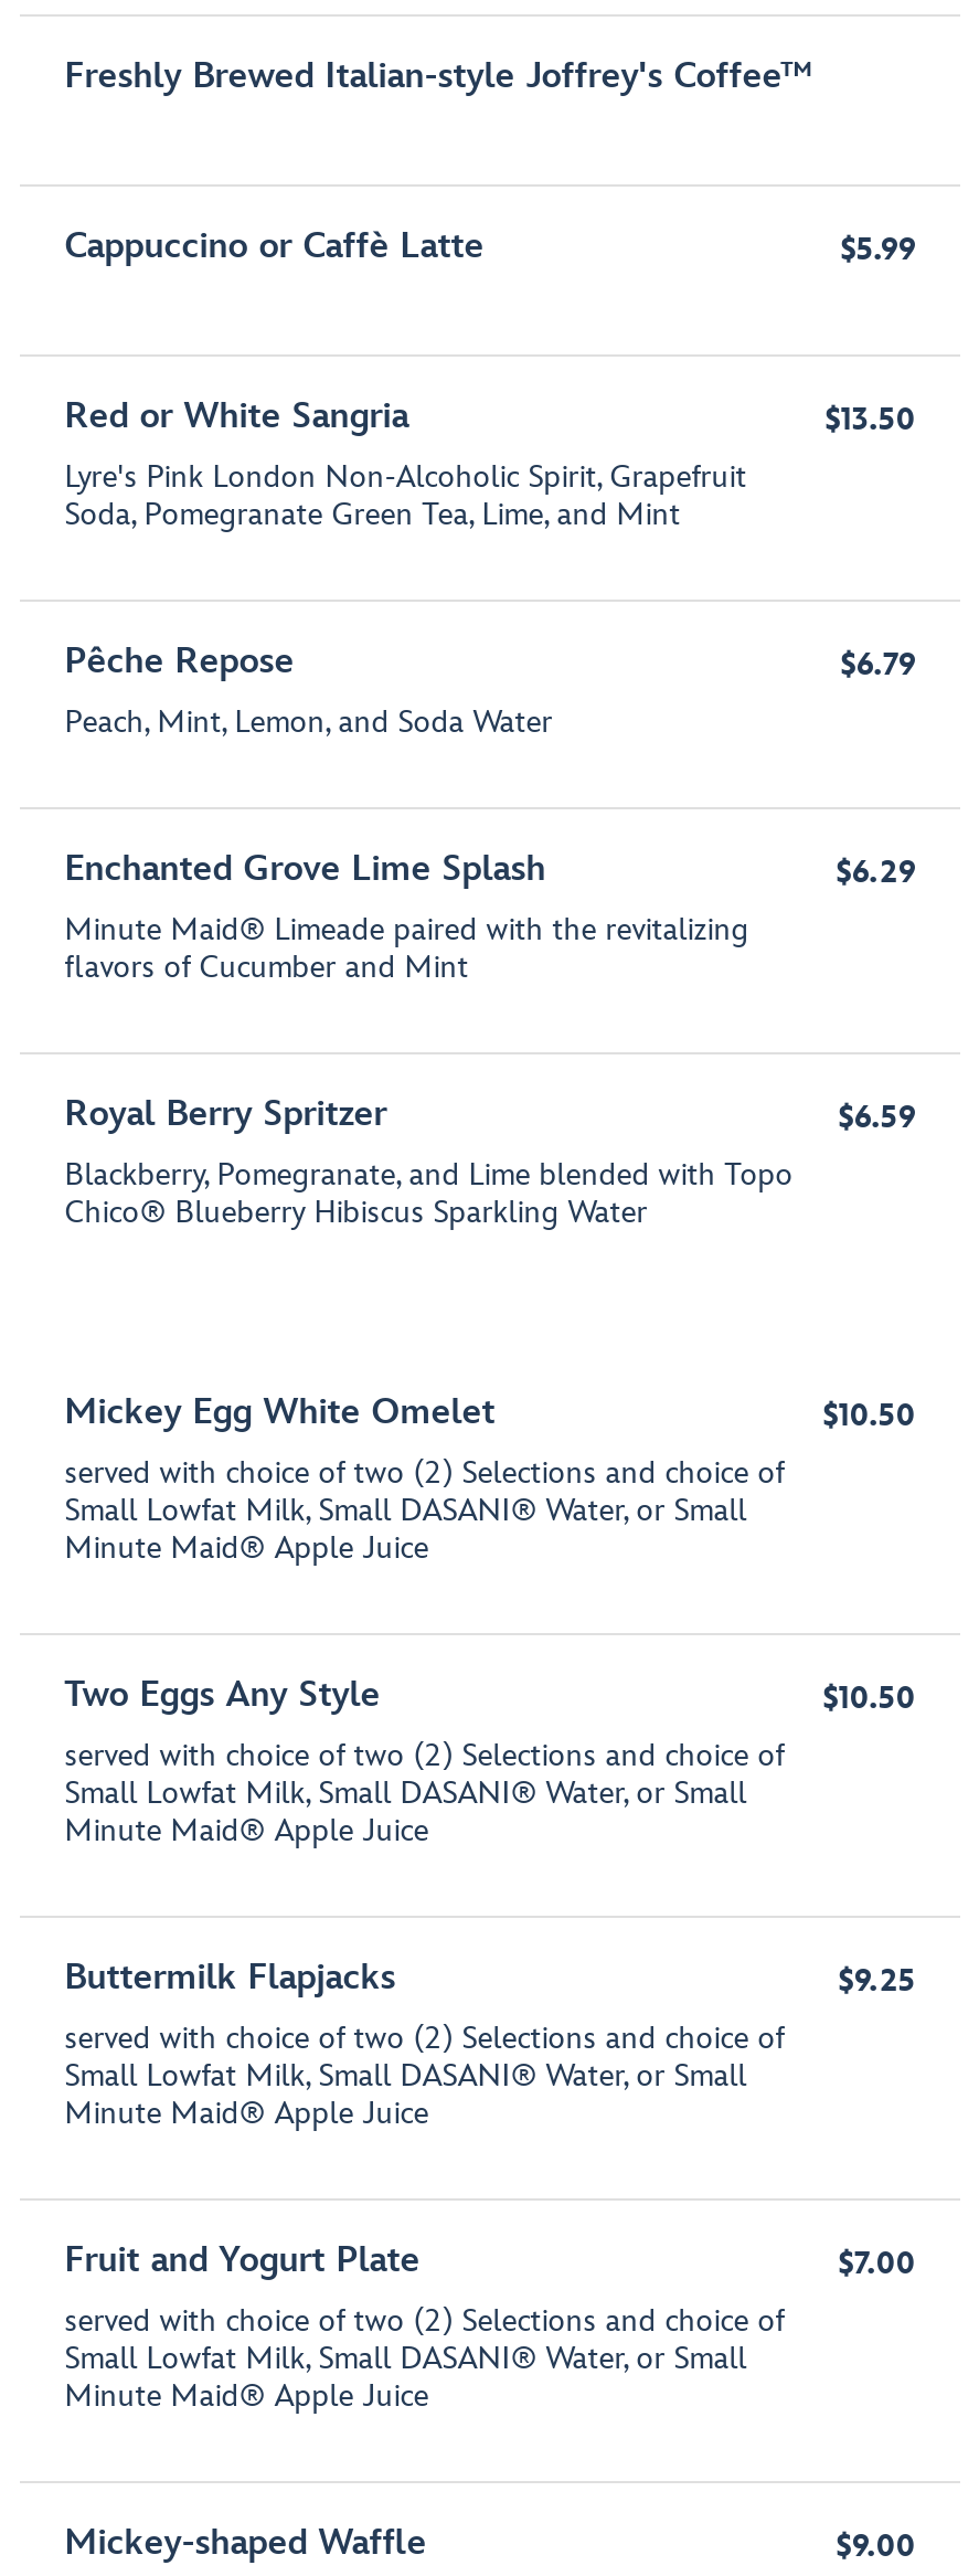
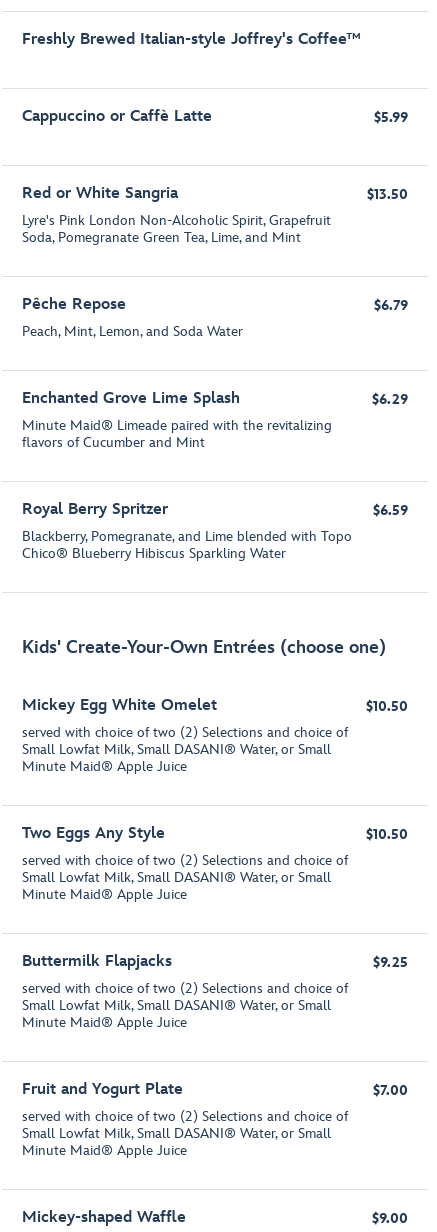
+ Kids' Create-Your-Own Entrées (choose one)
